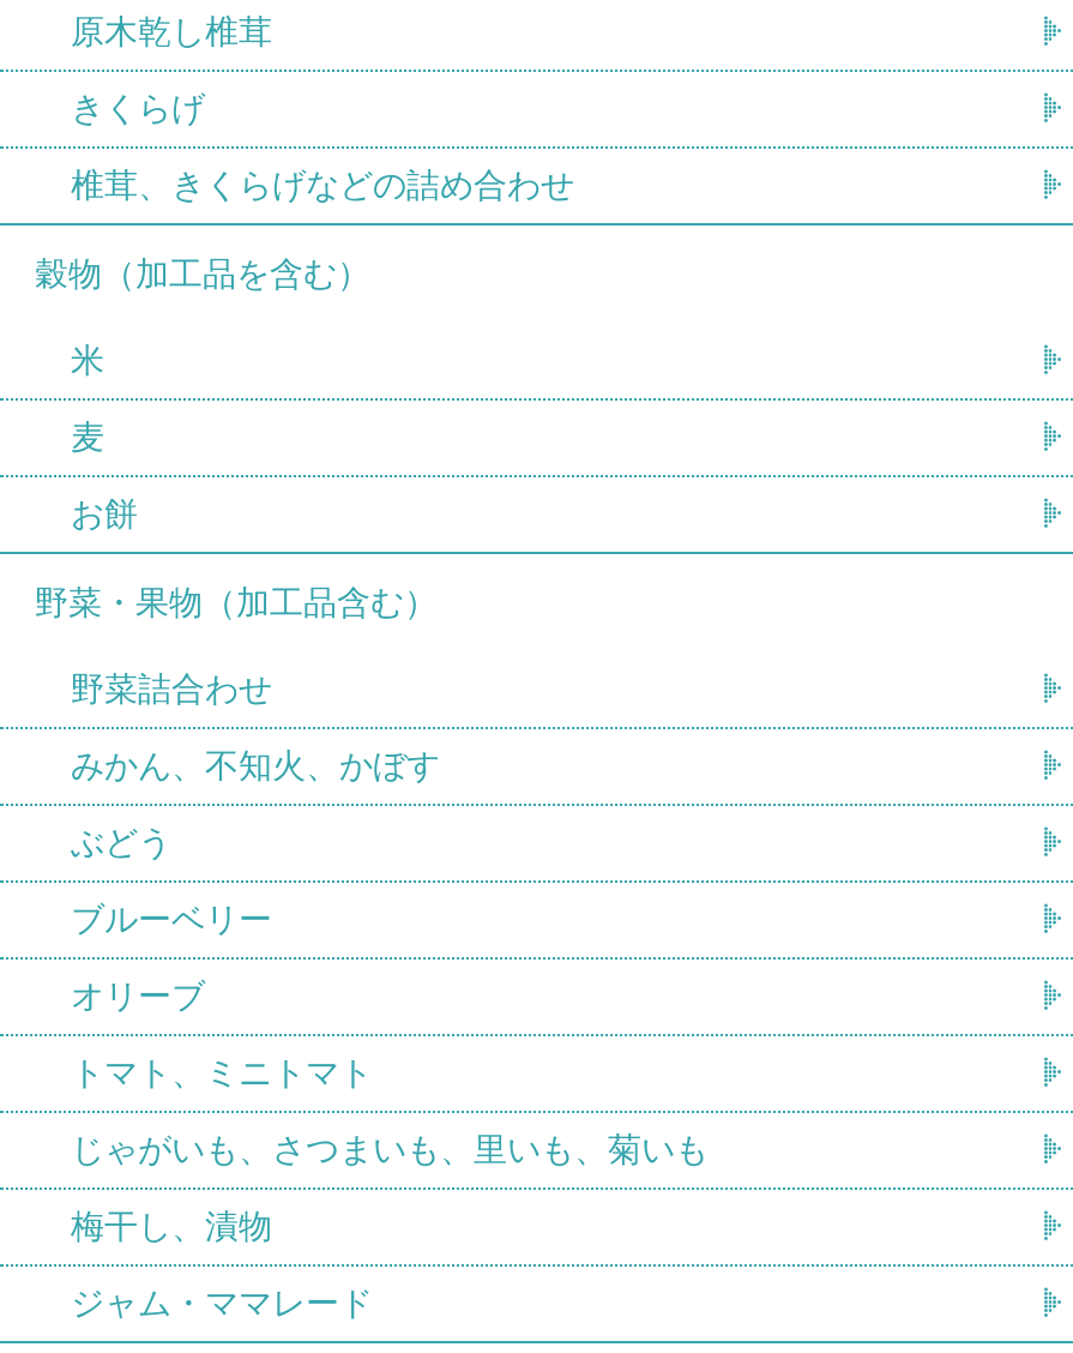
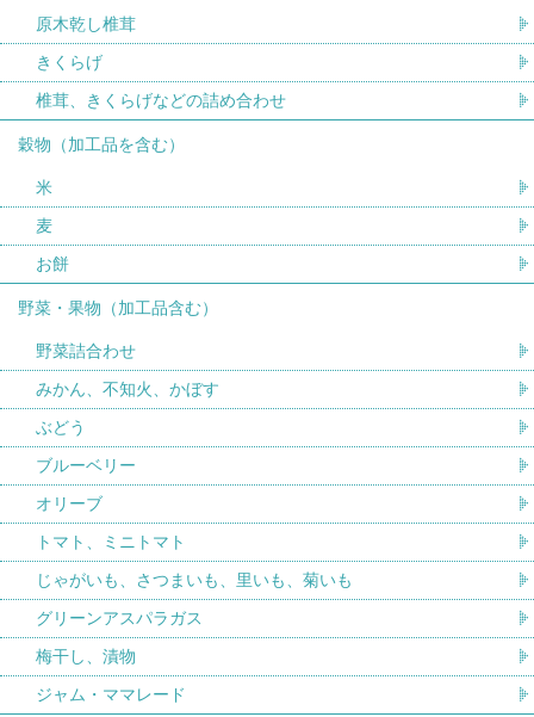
+ グリーンアスパラガス
